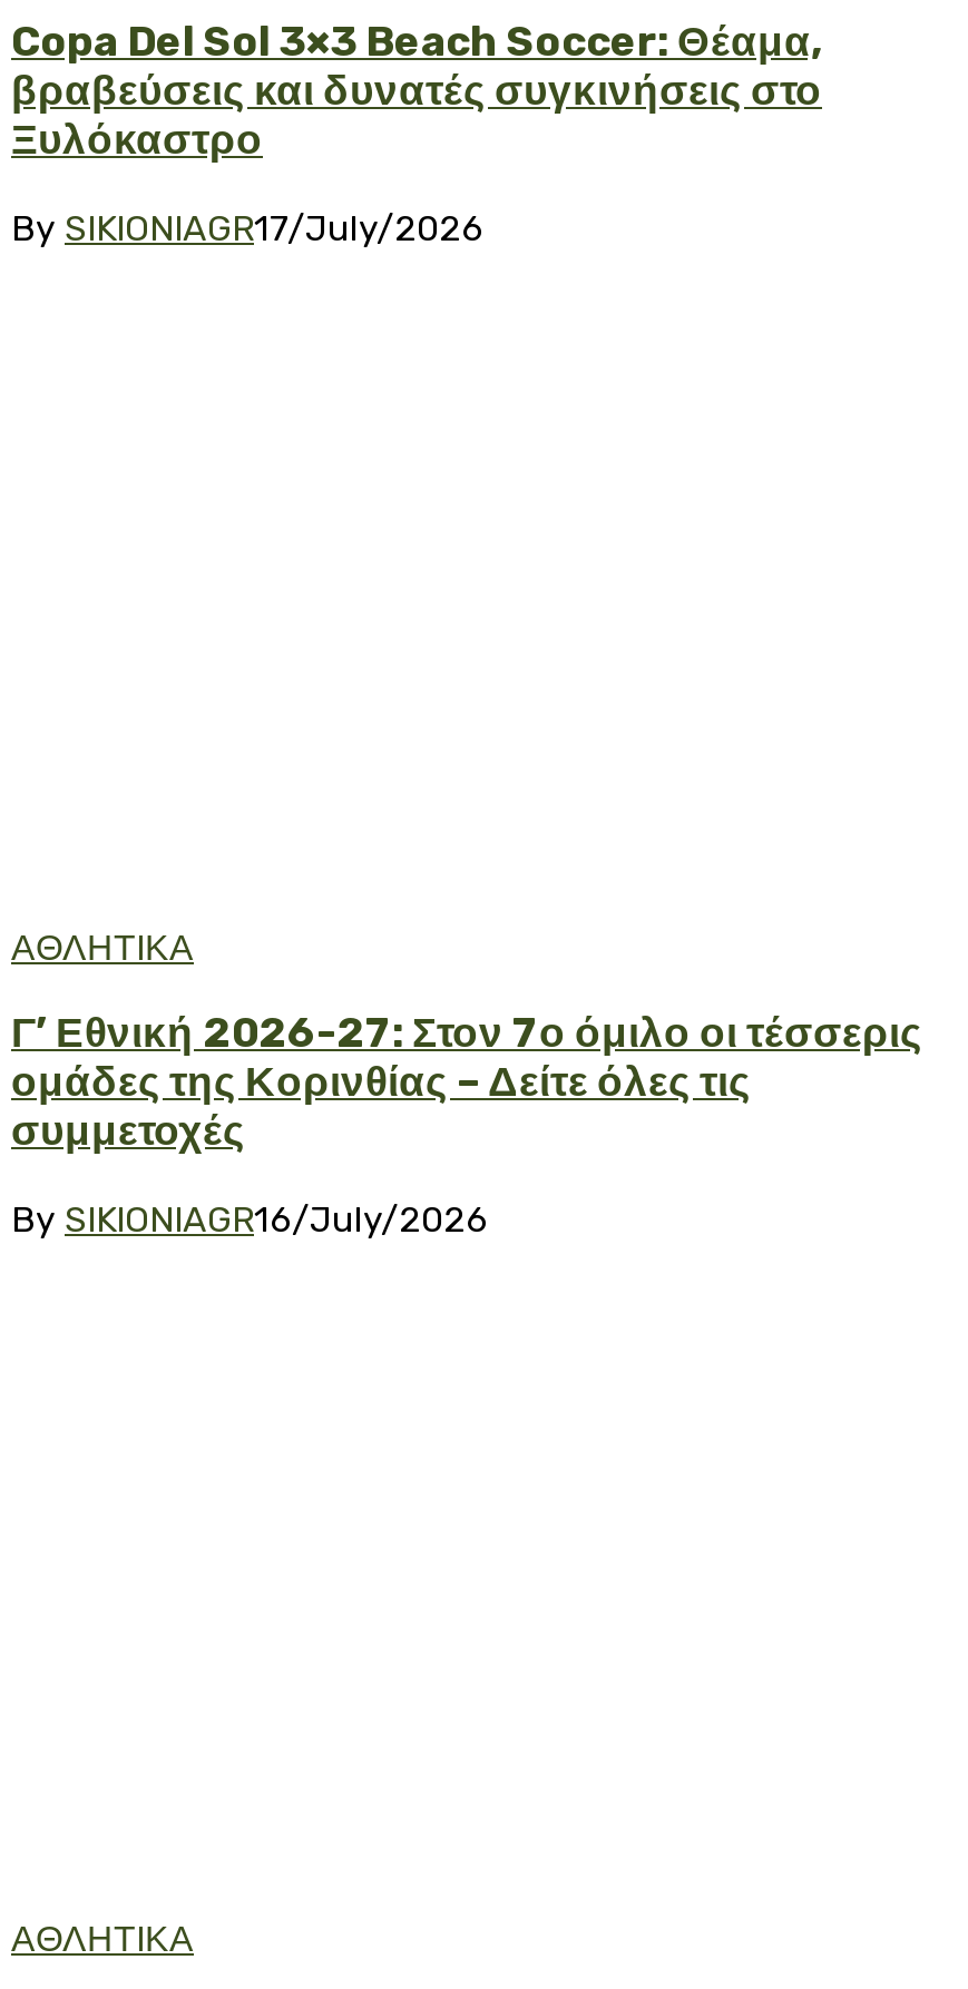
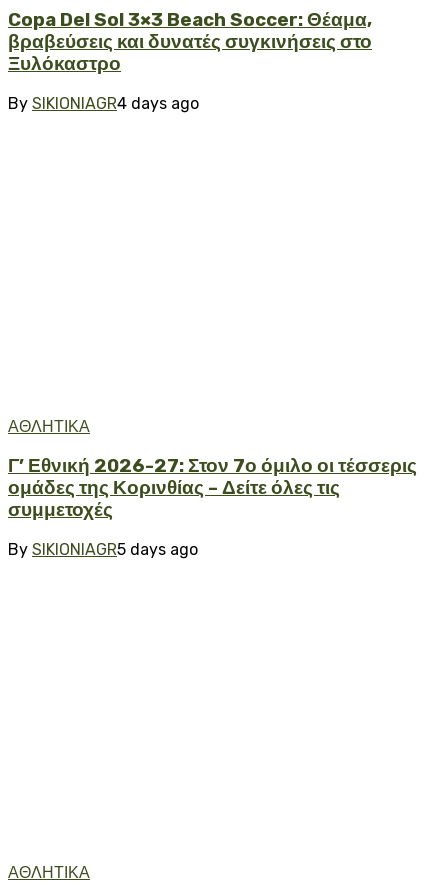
- By SIKIONIAGR17/July/2026
+ By SIKIONIAGR4 days ago

- By SIKIONIAGR16/July/2026
+ By SIKIONIAGR5 days ago
